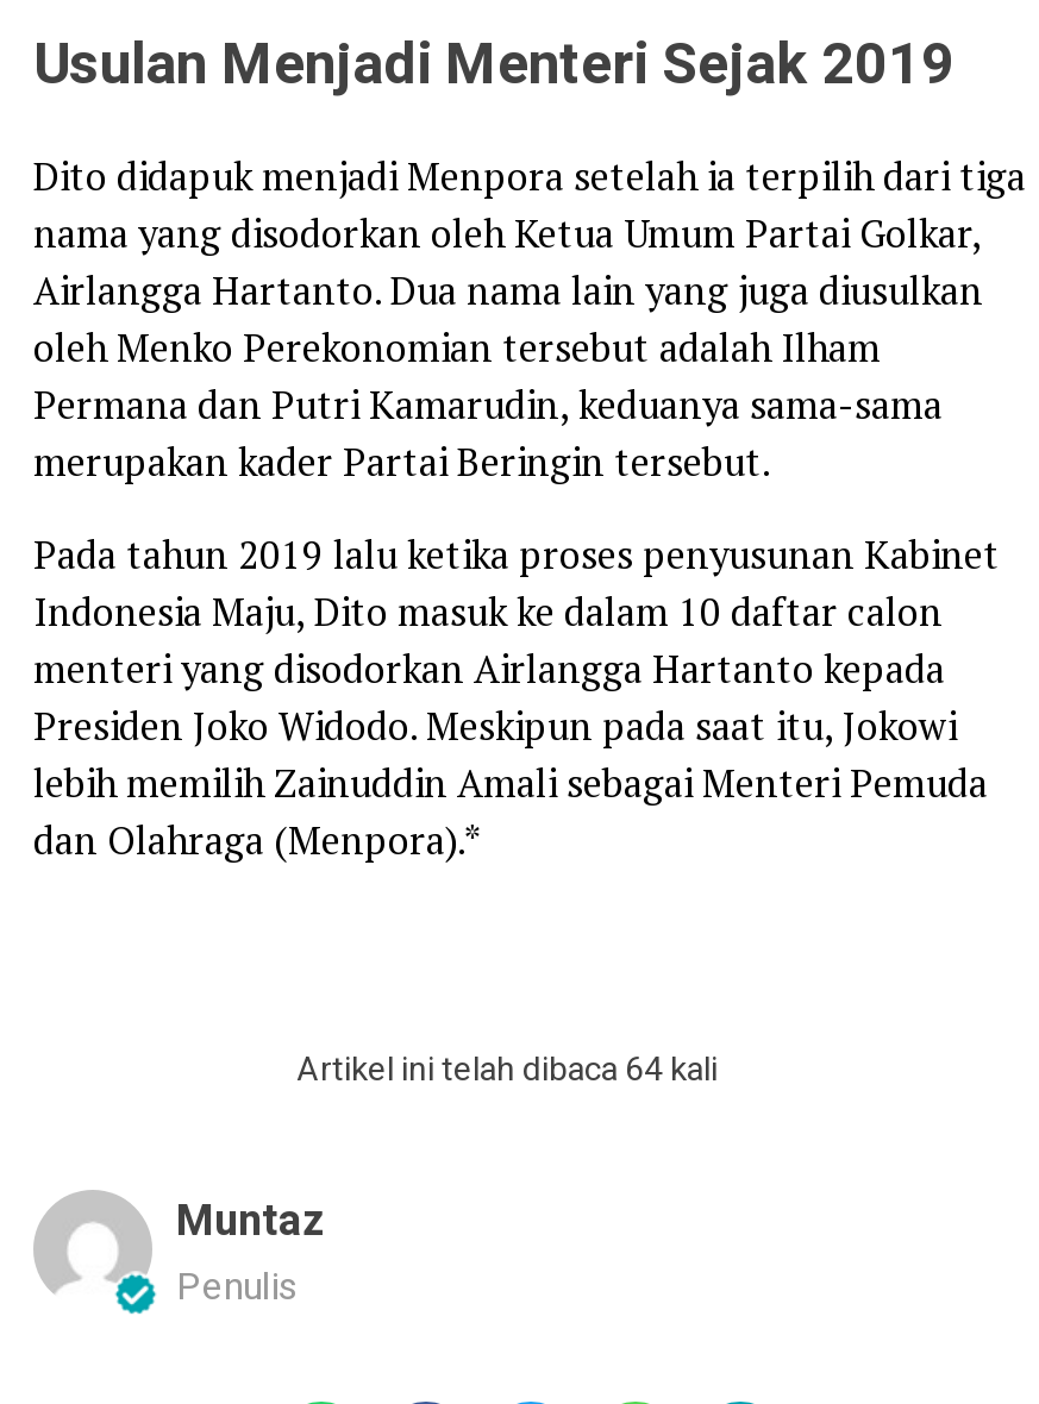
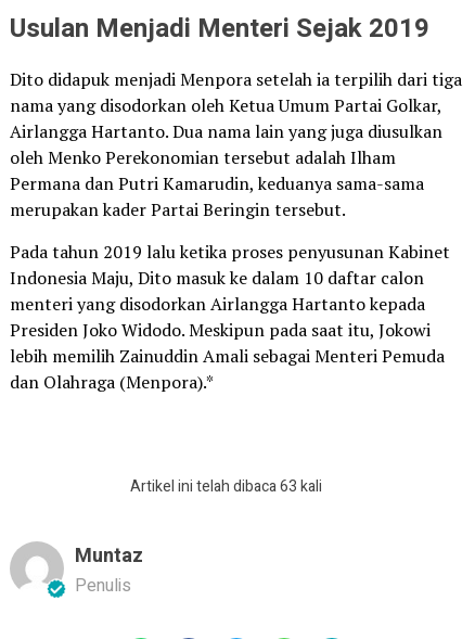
- Artikel ini telah dibaca 64 kali
+ Artikel ini telah dibaca 63 kali
